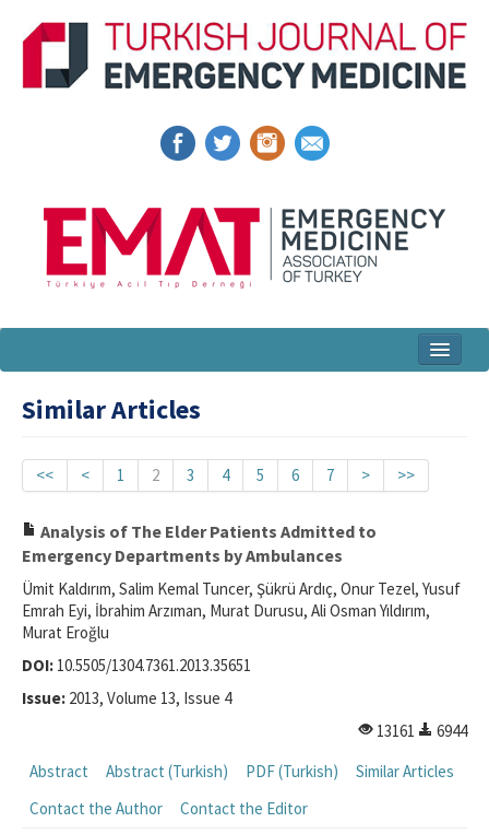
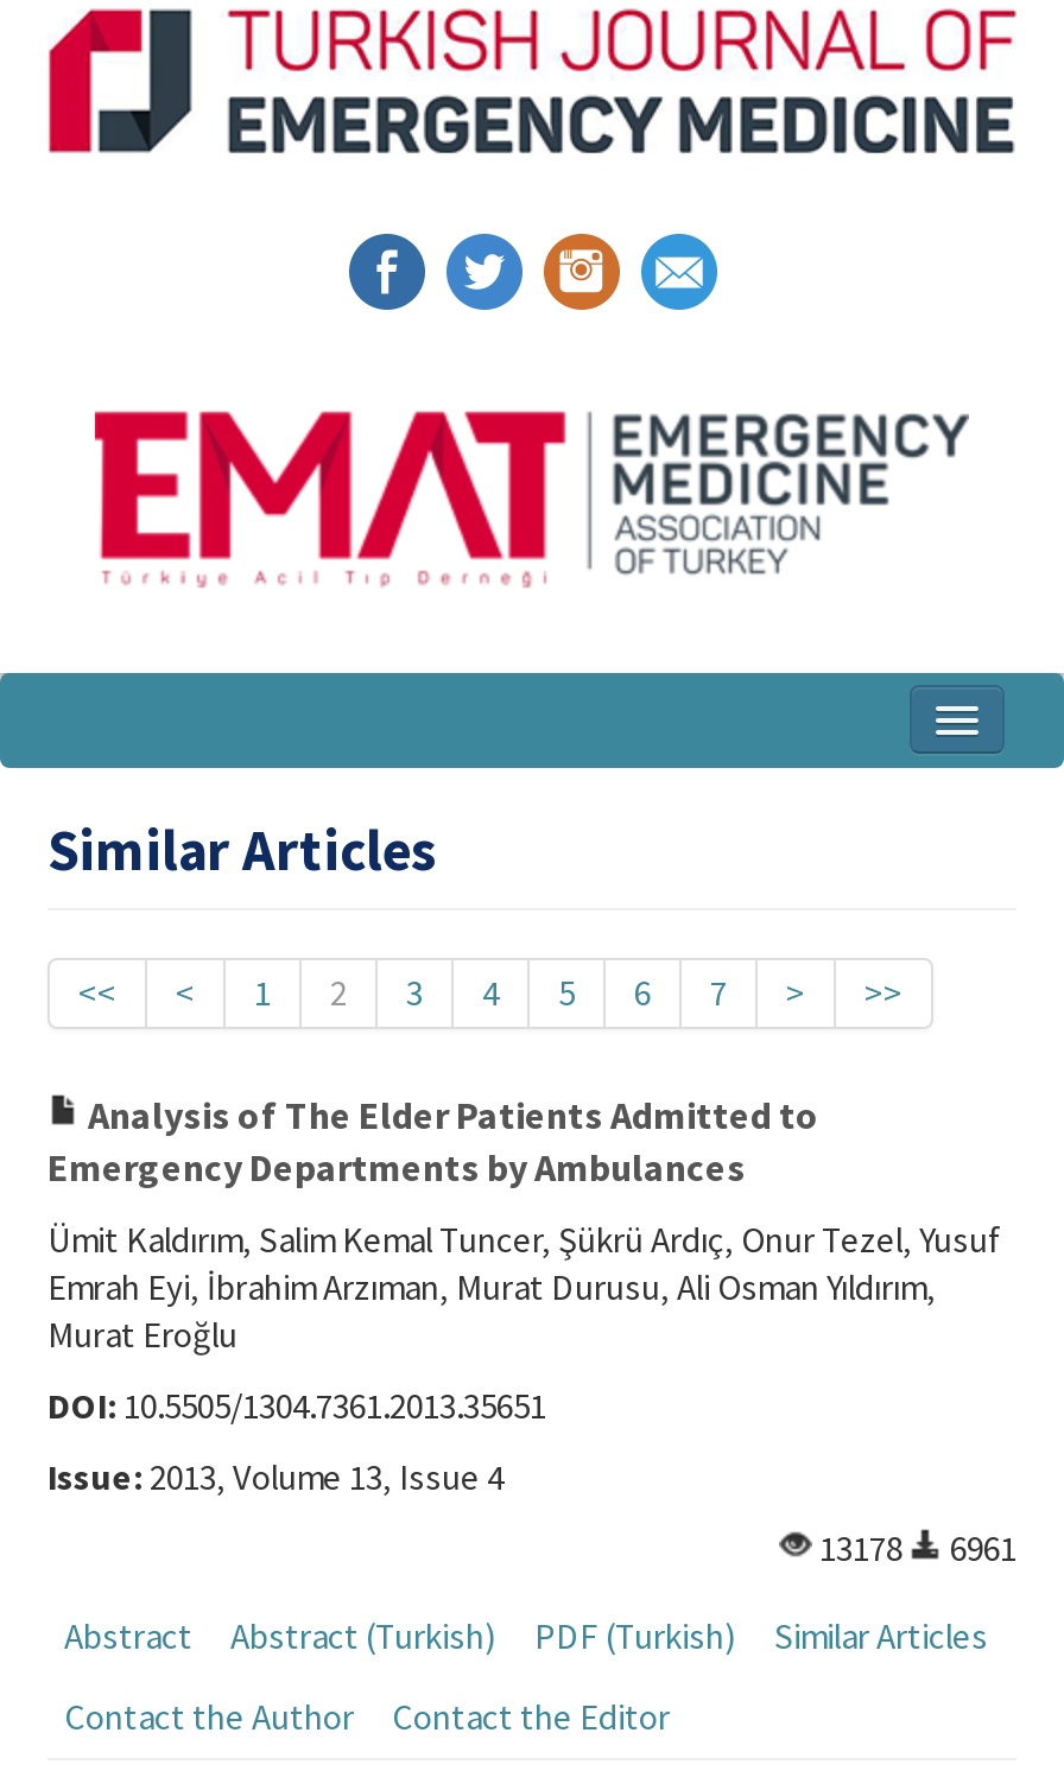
- 13161
+ 13178

- 6944
+ 6961
